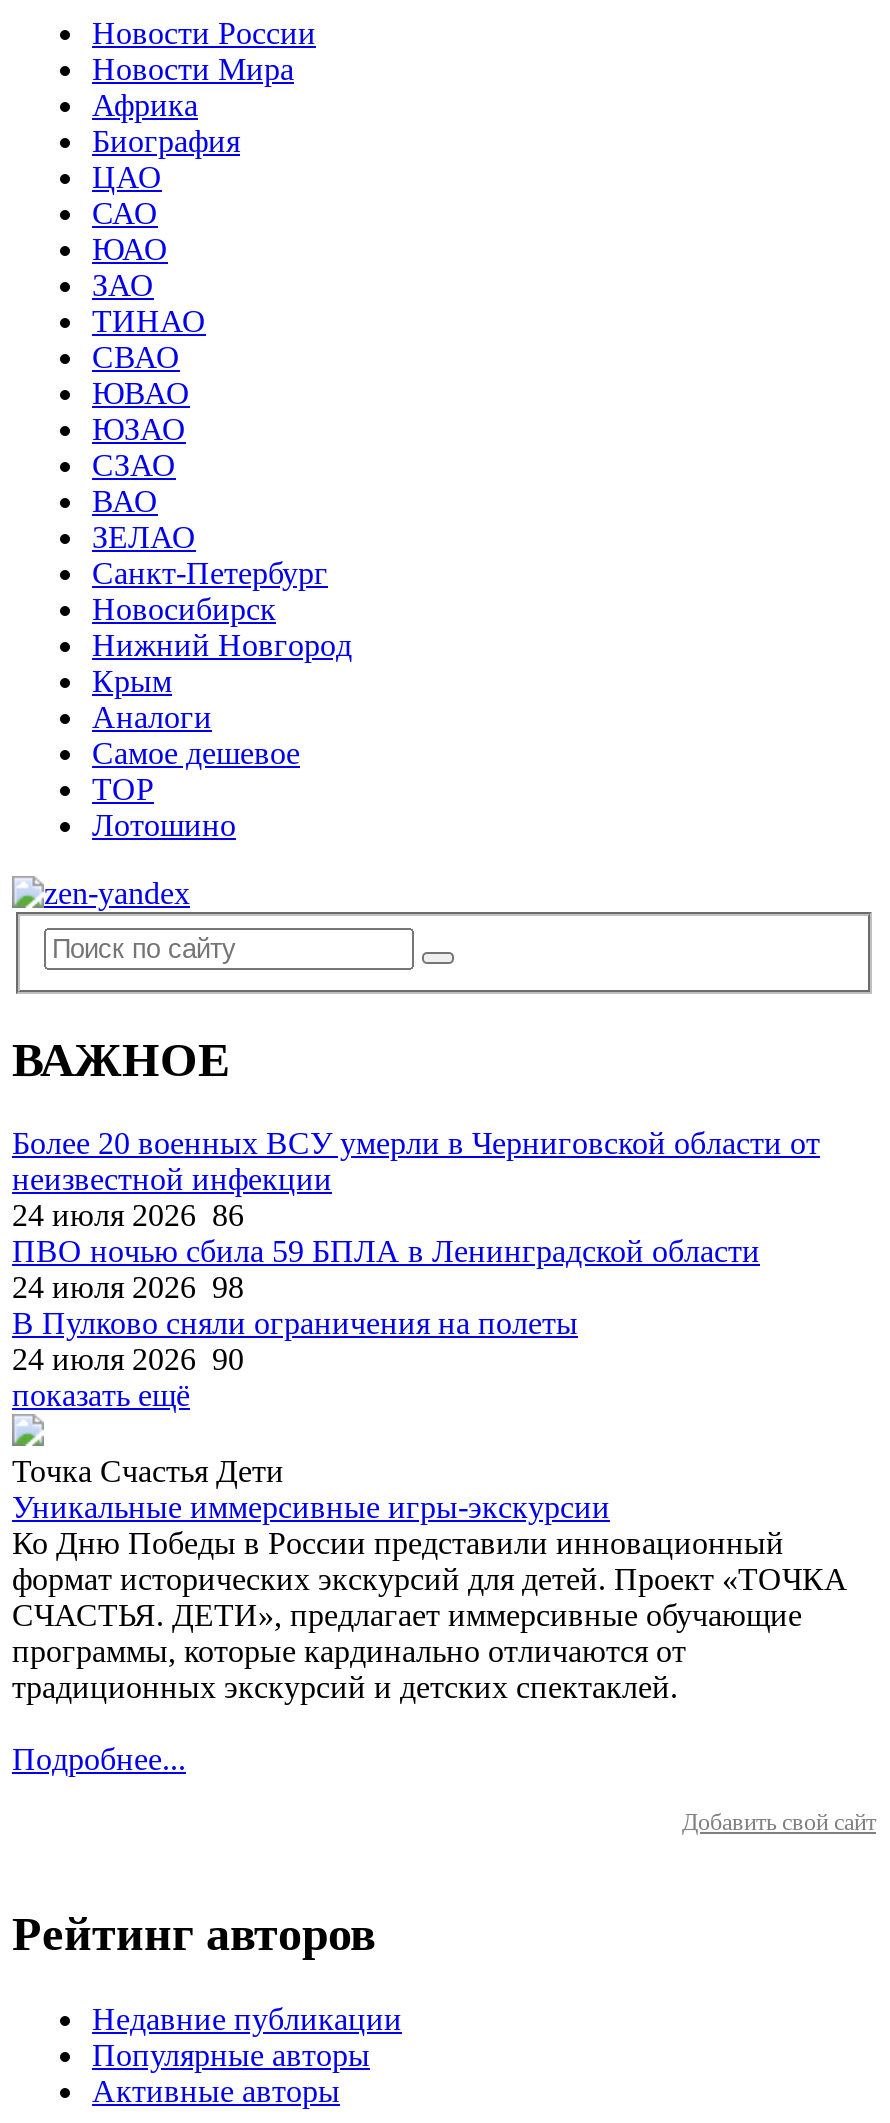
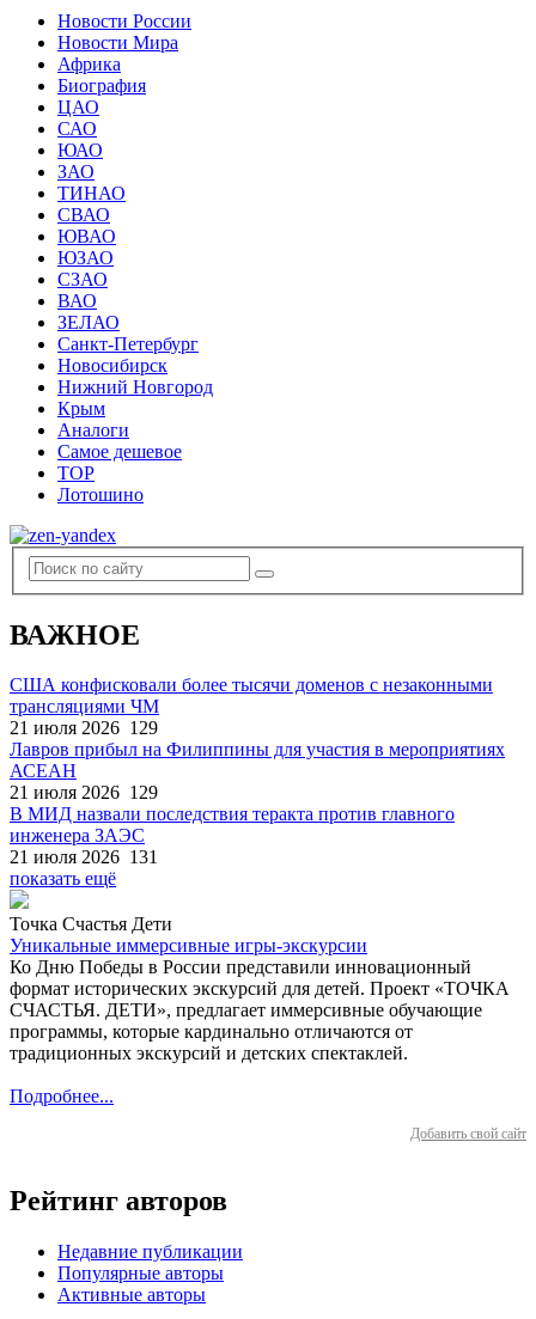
- Более 20 военных ВСУ умерли в Черниговской области от
- неизвестной инфекции
- 24 июля 2026 86
- ПВО ночью сбила 59 БПЛА в Ленинградской области
- 24 июля 2026 98
- В Пулково сняли ограничения на полеты
- 24 июля 2026 90
+ США конфисковали более тысячи доменов с незаконными
+ трансляциями ЧМ
+ 21 июля 2026 129
+ Лавров прибыл на Филиппины для участия в мероприятиях
+ АСЕАН
+ 21 июля 2026 129
+ В МИД назвали последствия теракта против главного
+ инженера ЗАЭС
+ 21 июля 2026 131
